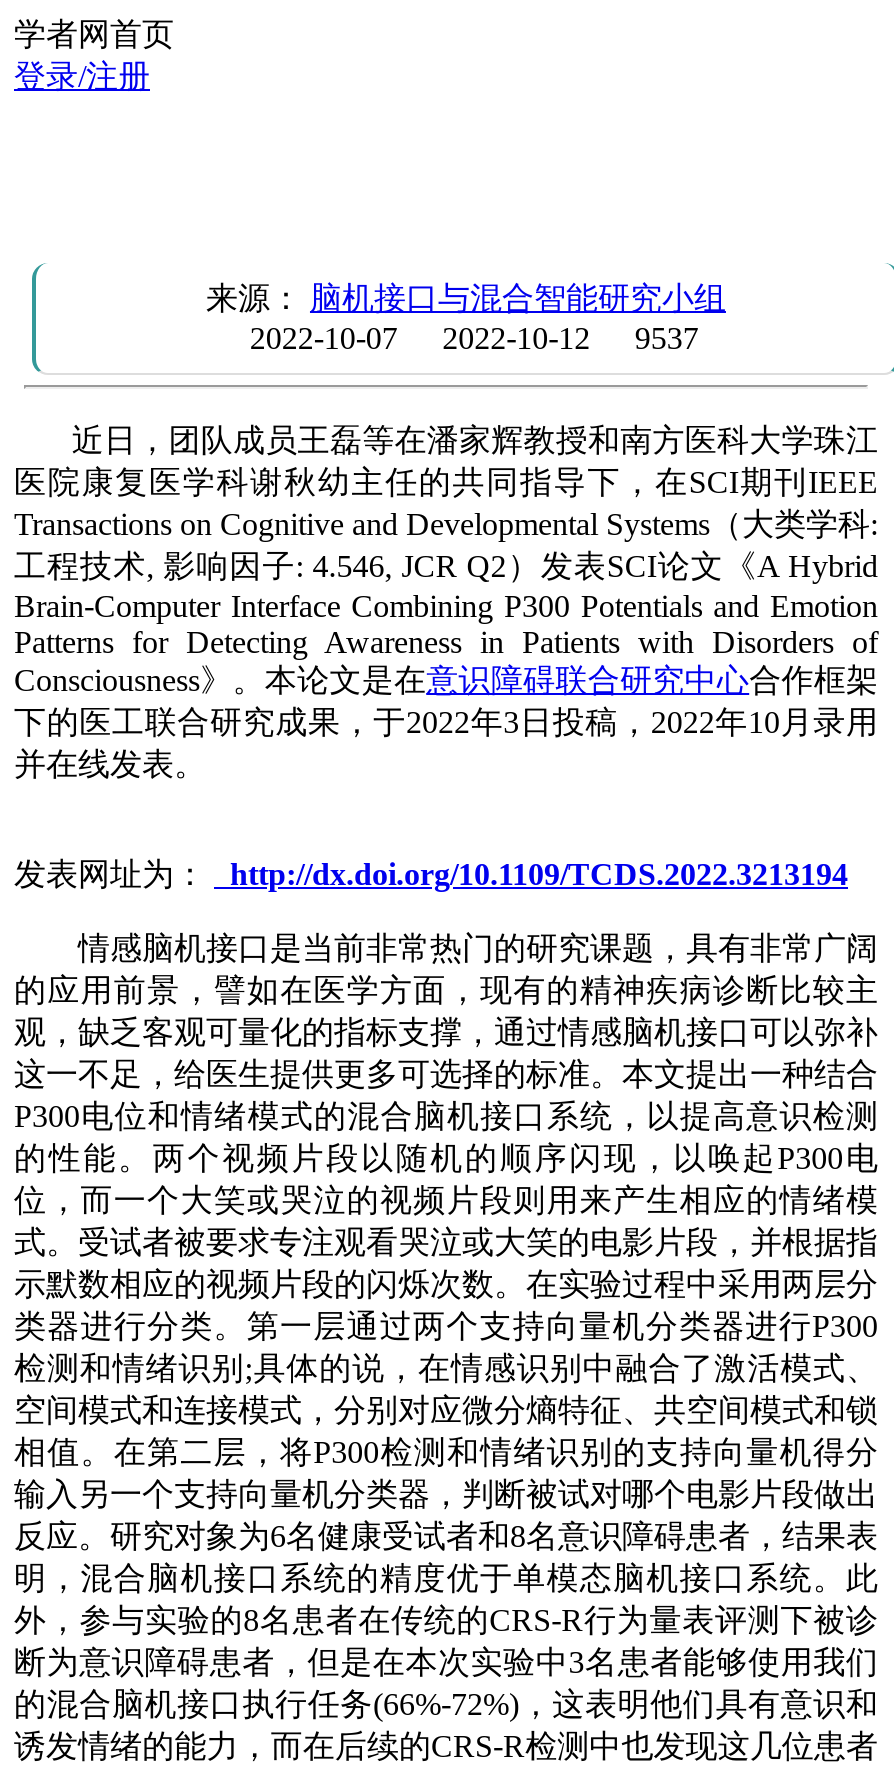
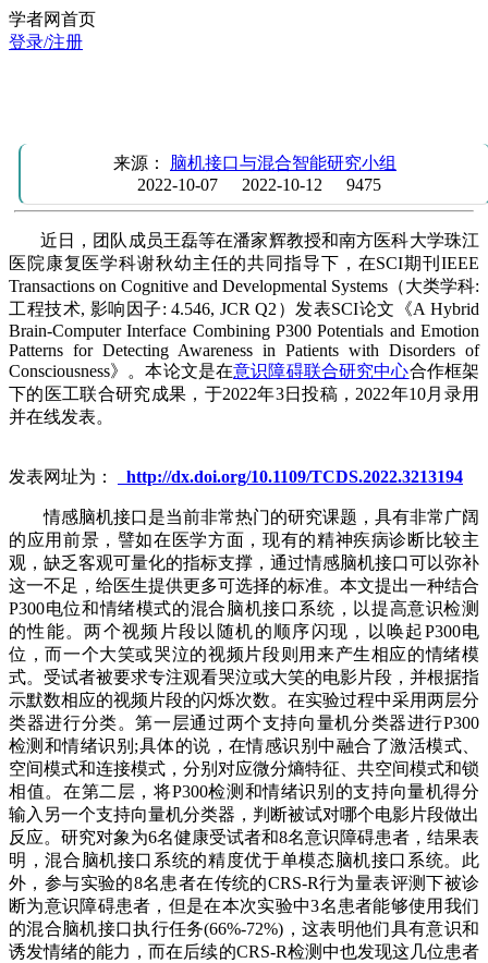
- 2022-10-07 2022-10-12 9537
+ 2022-10-07 2022-10-12 9475
